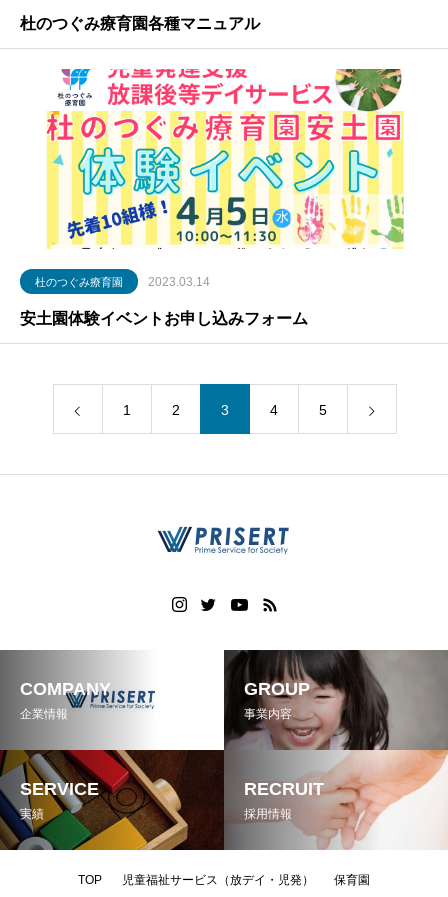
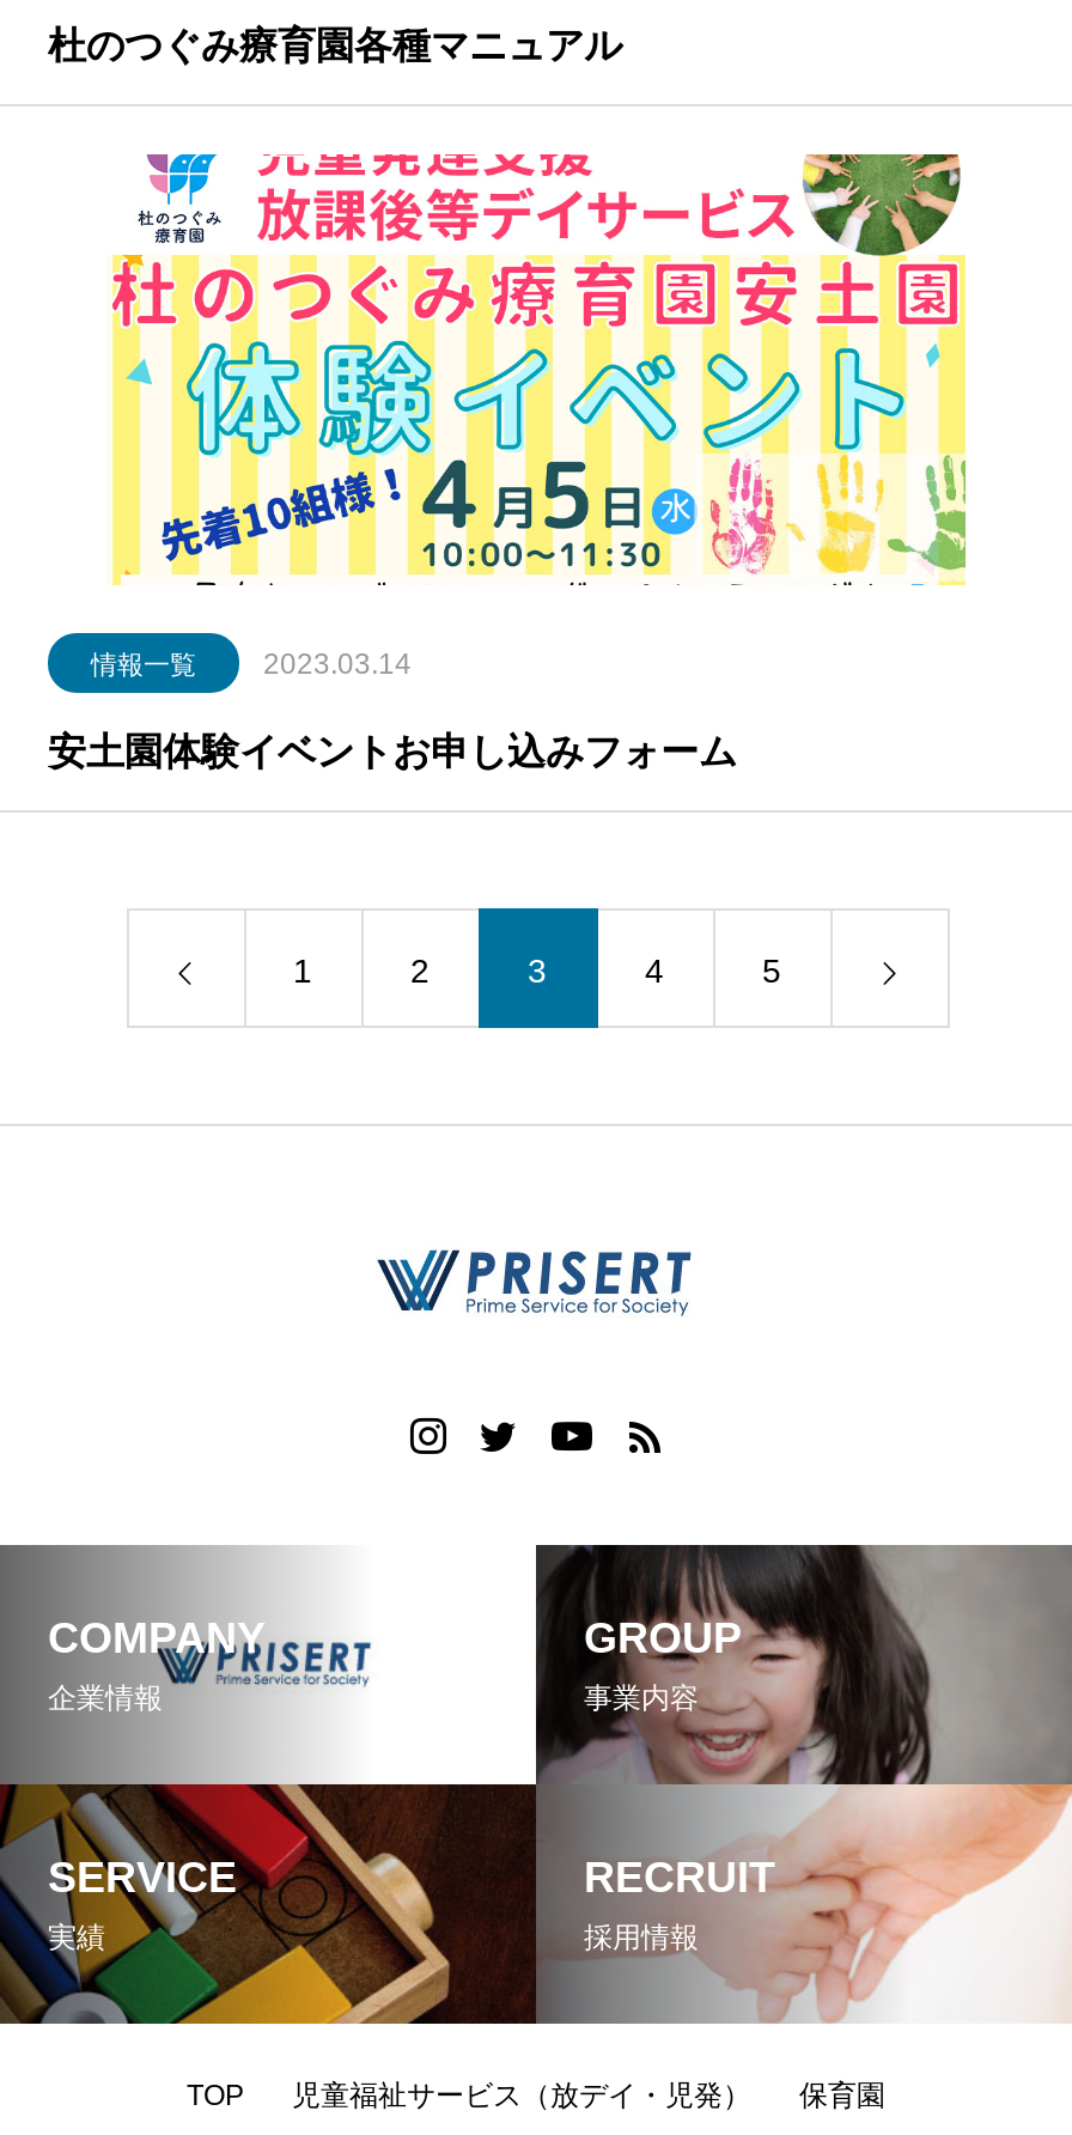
- 杜のつぐみ療育園
+ 情報一覧
